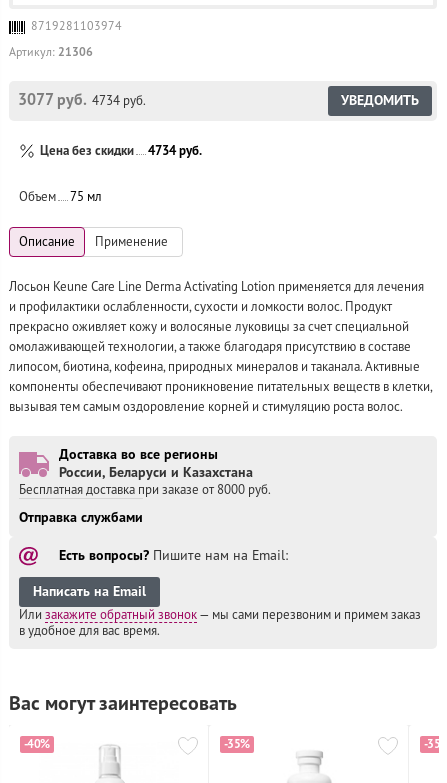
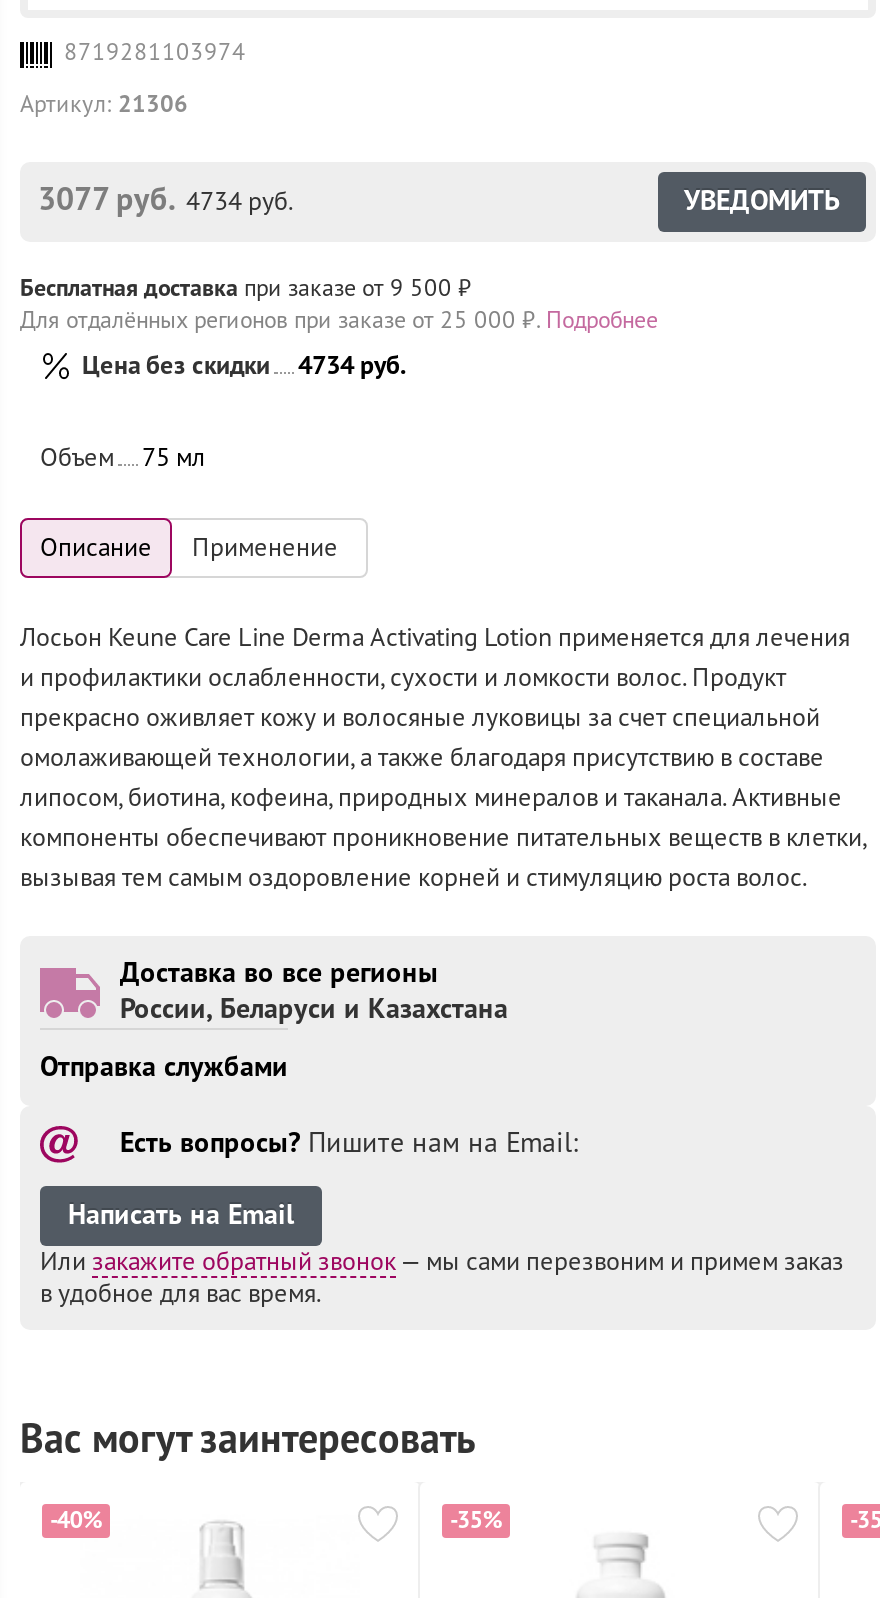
+ Бесплатная доставка при заказе от 9 500 ₽
+ Для отдалённых регионов при заказе от 25 000 ₽. Подробнее

moved down: Цена без скидки | 4734 руб. | Объем | ... | Доставка во все регионы | России, Беларуси и Казахстана

- Бесплатная доставка при заказе от 8000 руб.
